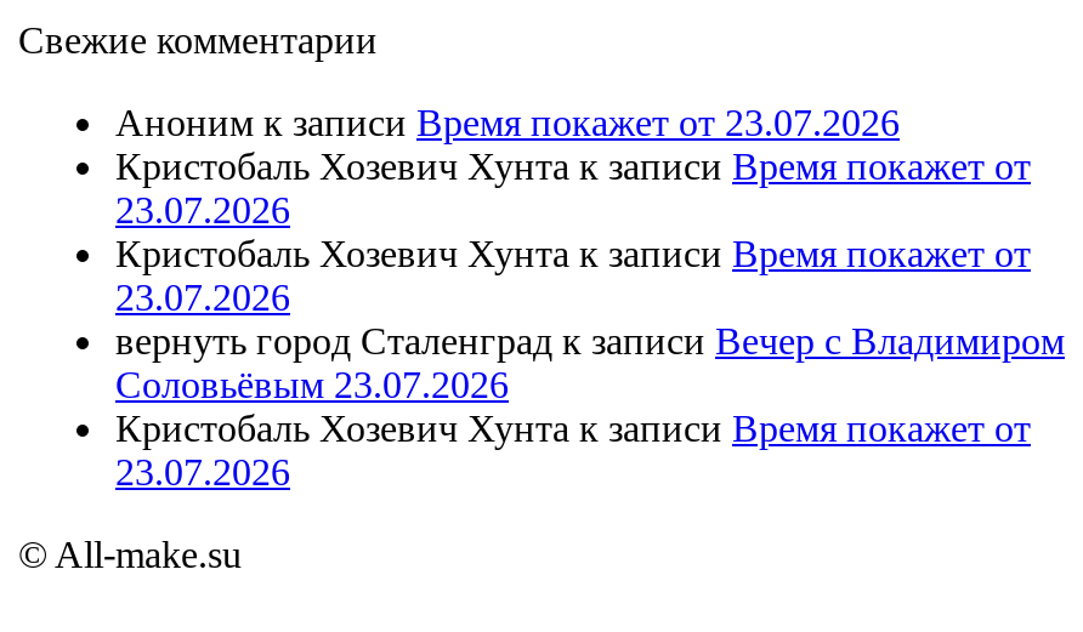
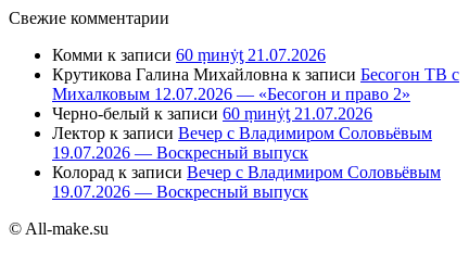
- Аноним к записи Время покажет от 23.07.2026
- Кристобаль Хозевич Хунта к записи Время покажет от
- 23.07.2026
- Кристобаль Хозевич Хунта к записи Время покажет от
- 23.07.2026
- вернуть город Сталенград к записи Вечер с Владимиром
- Соловьёвым 23.07.2026
- Кристобаль Хозевич Хунта к записи Время покажет от
- 23.07.2026
+ Комми к записи 60 ṃинẏƫ 21.07.2026
+ Крутикова Галина Михайловна к записи Бесогон ТВ с
+ Михалковым 12.07.2026 — «Бесогон и право 2»
+ Черно-белый к записи 60 ṃинẏƫ 21.07.2026
+ Лектор к записи Вечер с Владимиром Соловьёвым
+ 19.07.2026 — Воскресный выпуск
+ Колорад к записи Вечер с Владимиром Соловьёвым
+ 19.07.2026 — Воскресный выпуск
